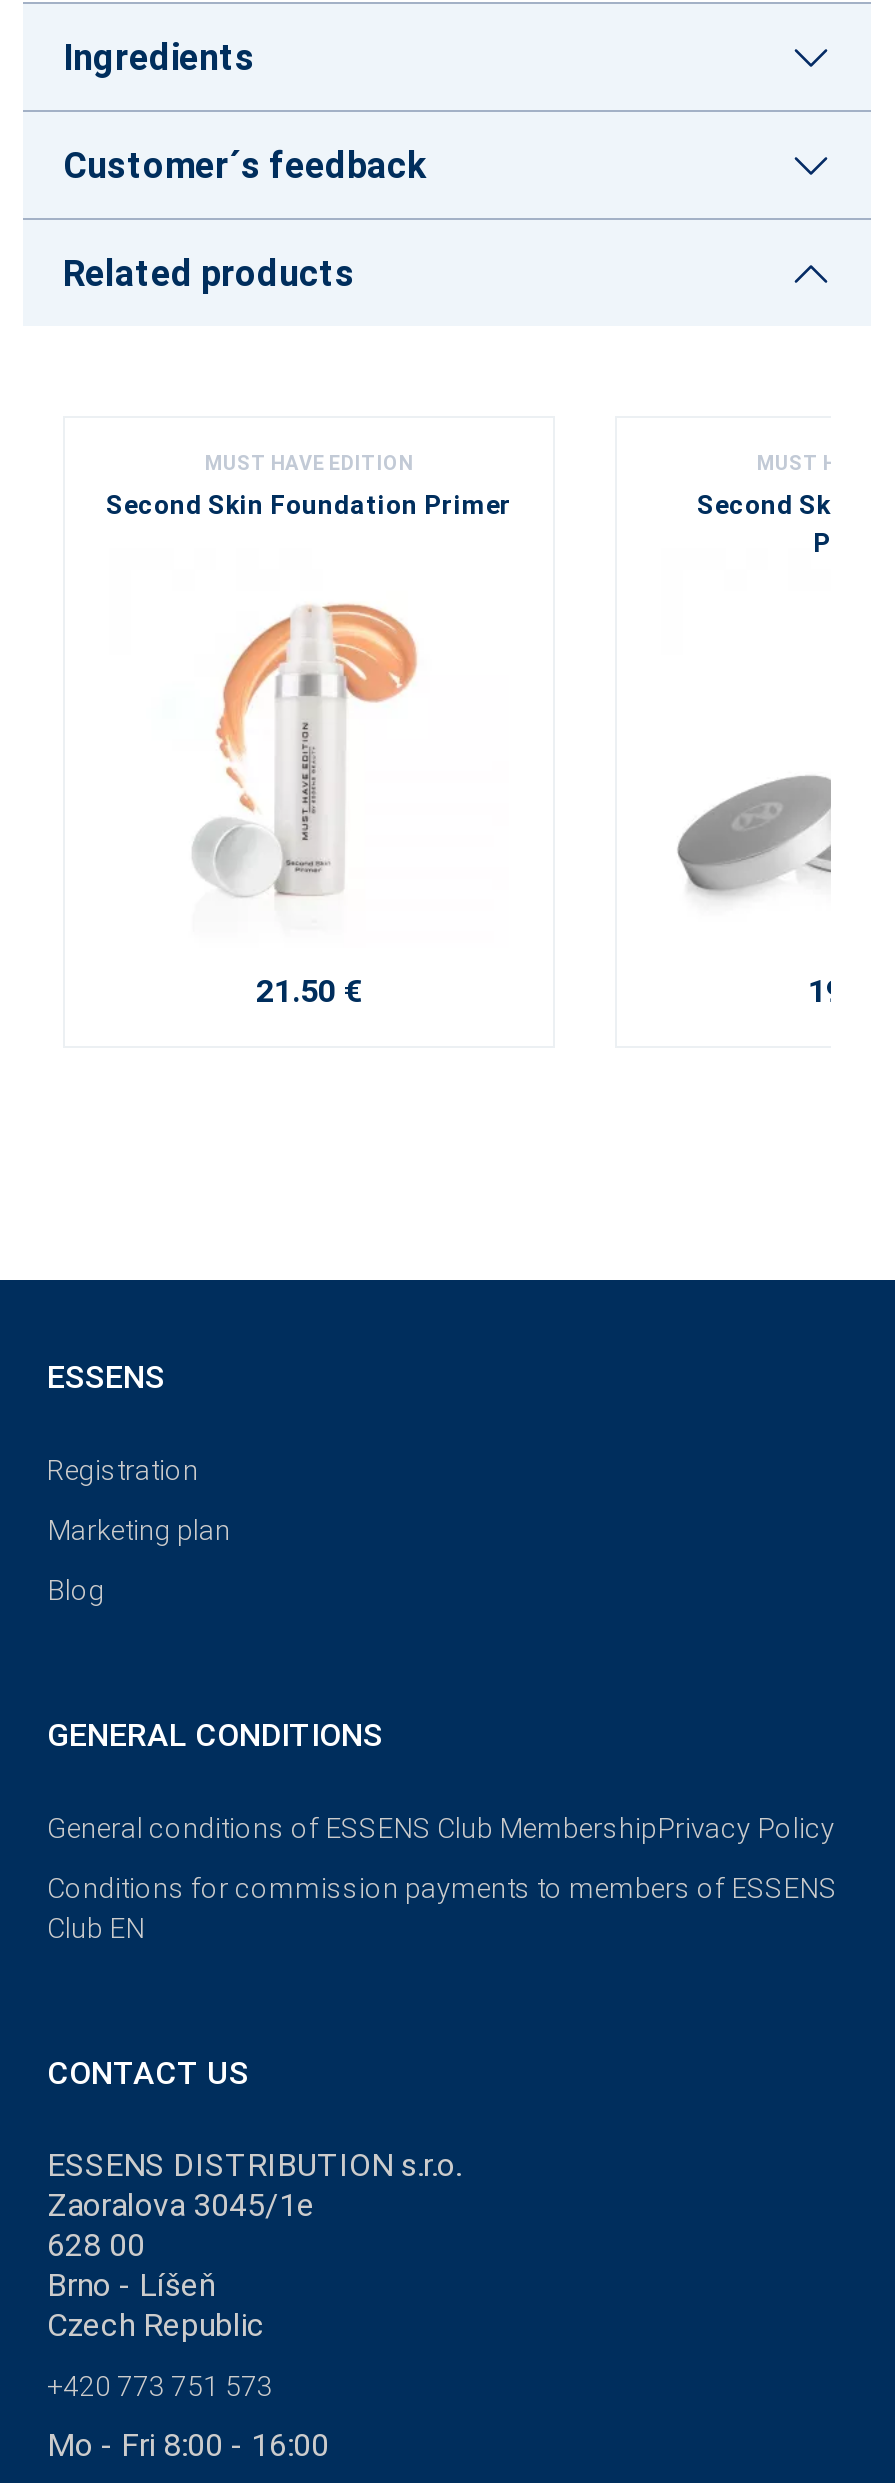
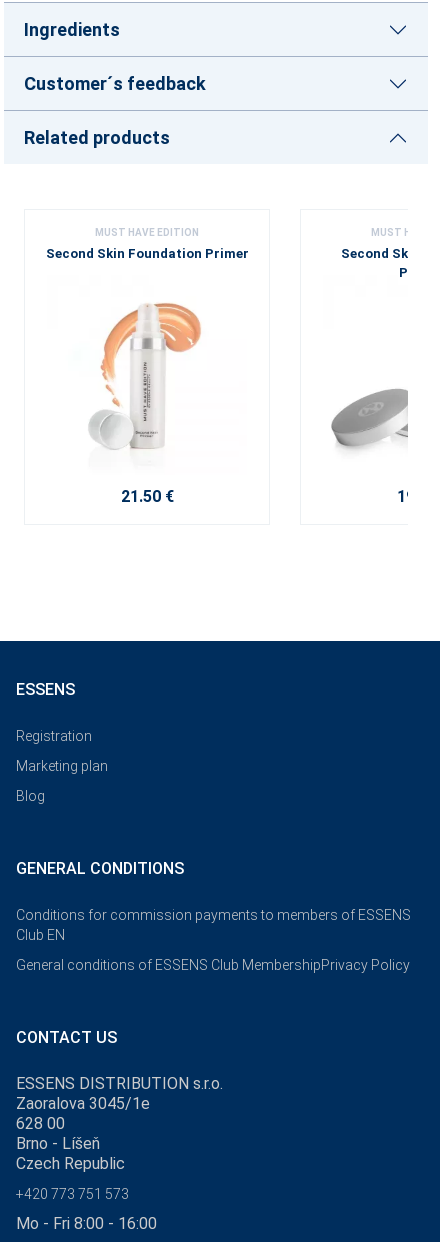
moved down: General conditions of ESSENS Club MembershipPrivacy Policy

moved up: Conditions for commission payments to members of ESSENS | Club EN
